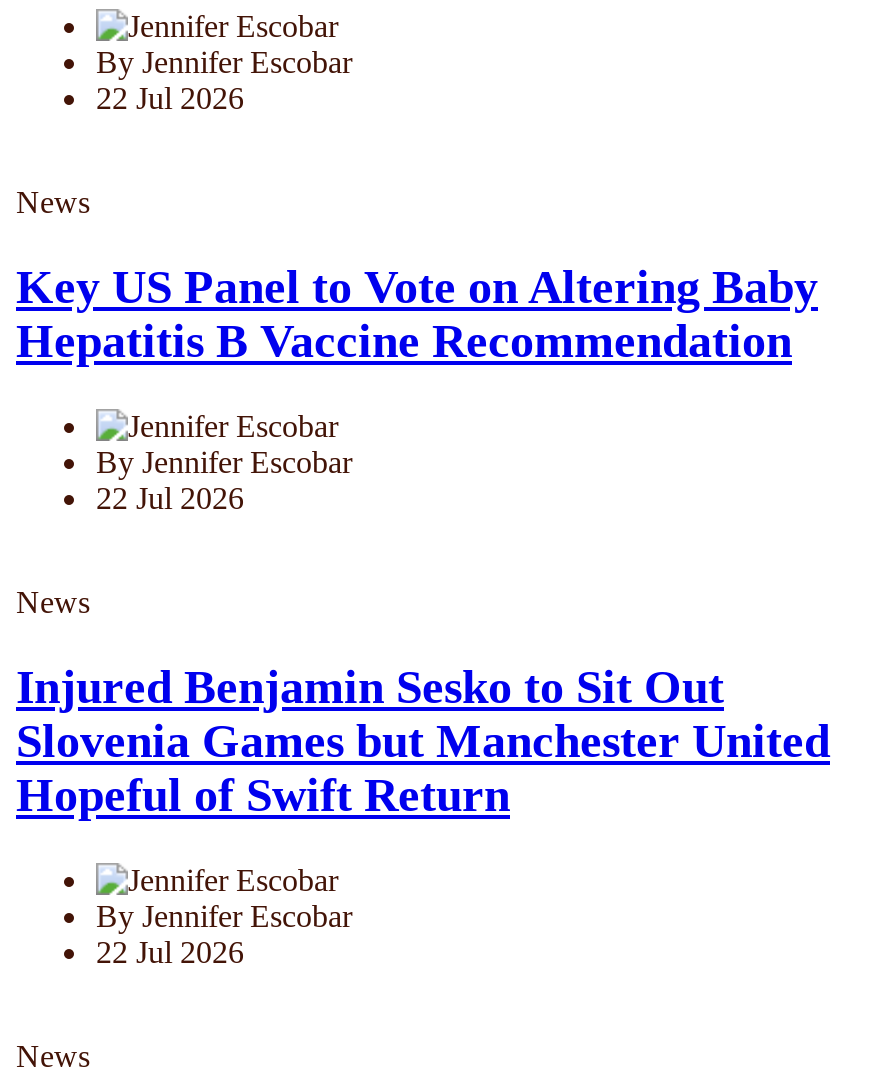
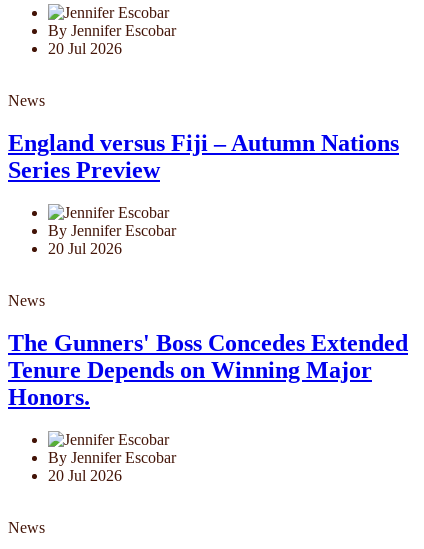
- 22 Jul 2026
+ 20 Jul 2026

- Key US Panel to Vote on Altering Baby
- Hepatitis B Vaccine Recommendation
+ England versus Fiji – Autumn Nations
+ Series Preview

- 22 Jul 2026
+ 20 Jul 2026

- Injured Benjamin Sesko to Sit Out
- Slovenia Games but Manchester United
- Hopeful of Swift Return
+ The Gunners' Boss Concedes Extended
+ Tenure Depends on Winning Major
+ Honors.

- 22 Jul 2026
+ 20 Jul 2026
